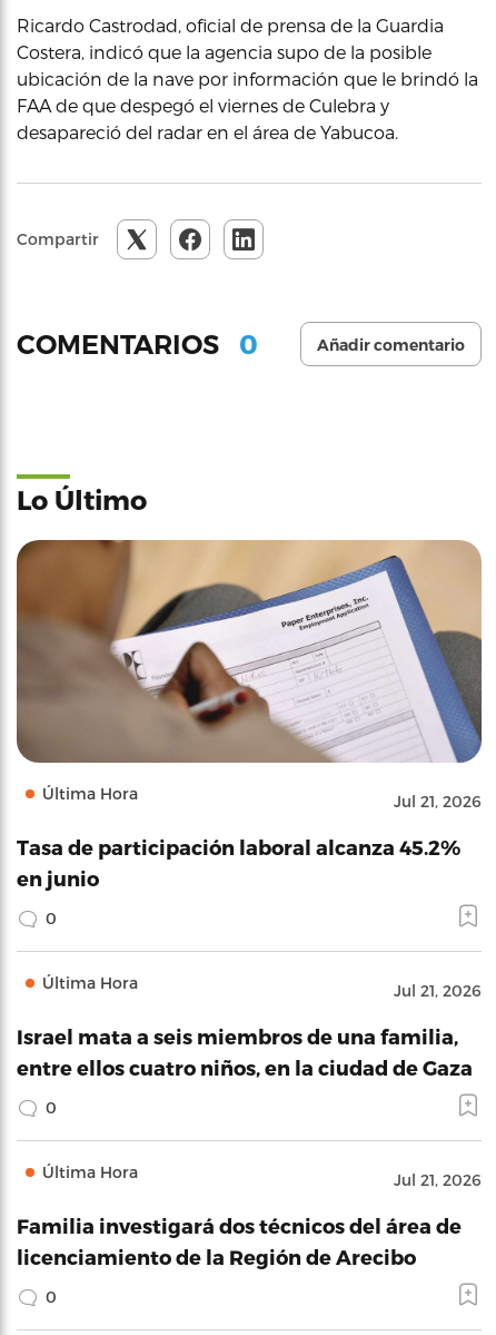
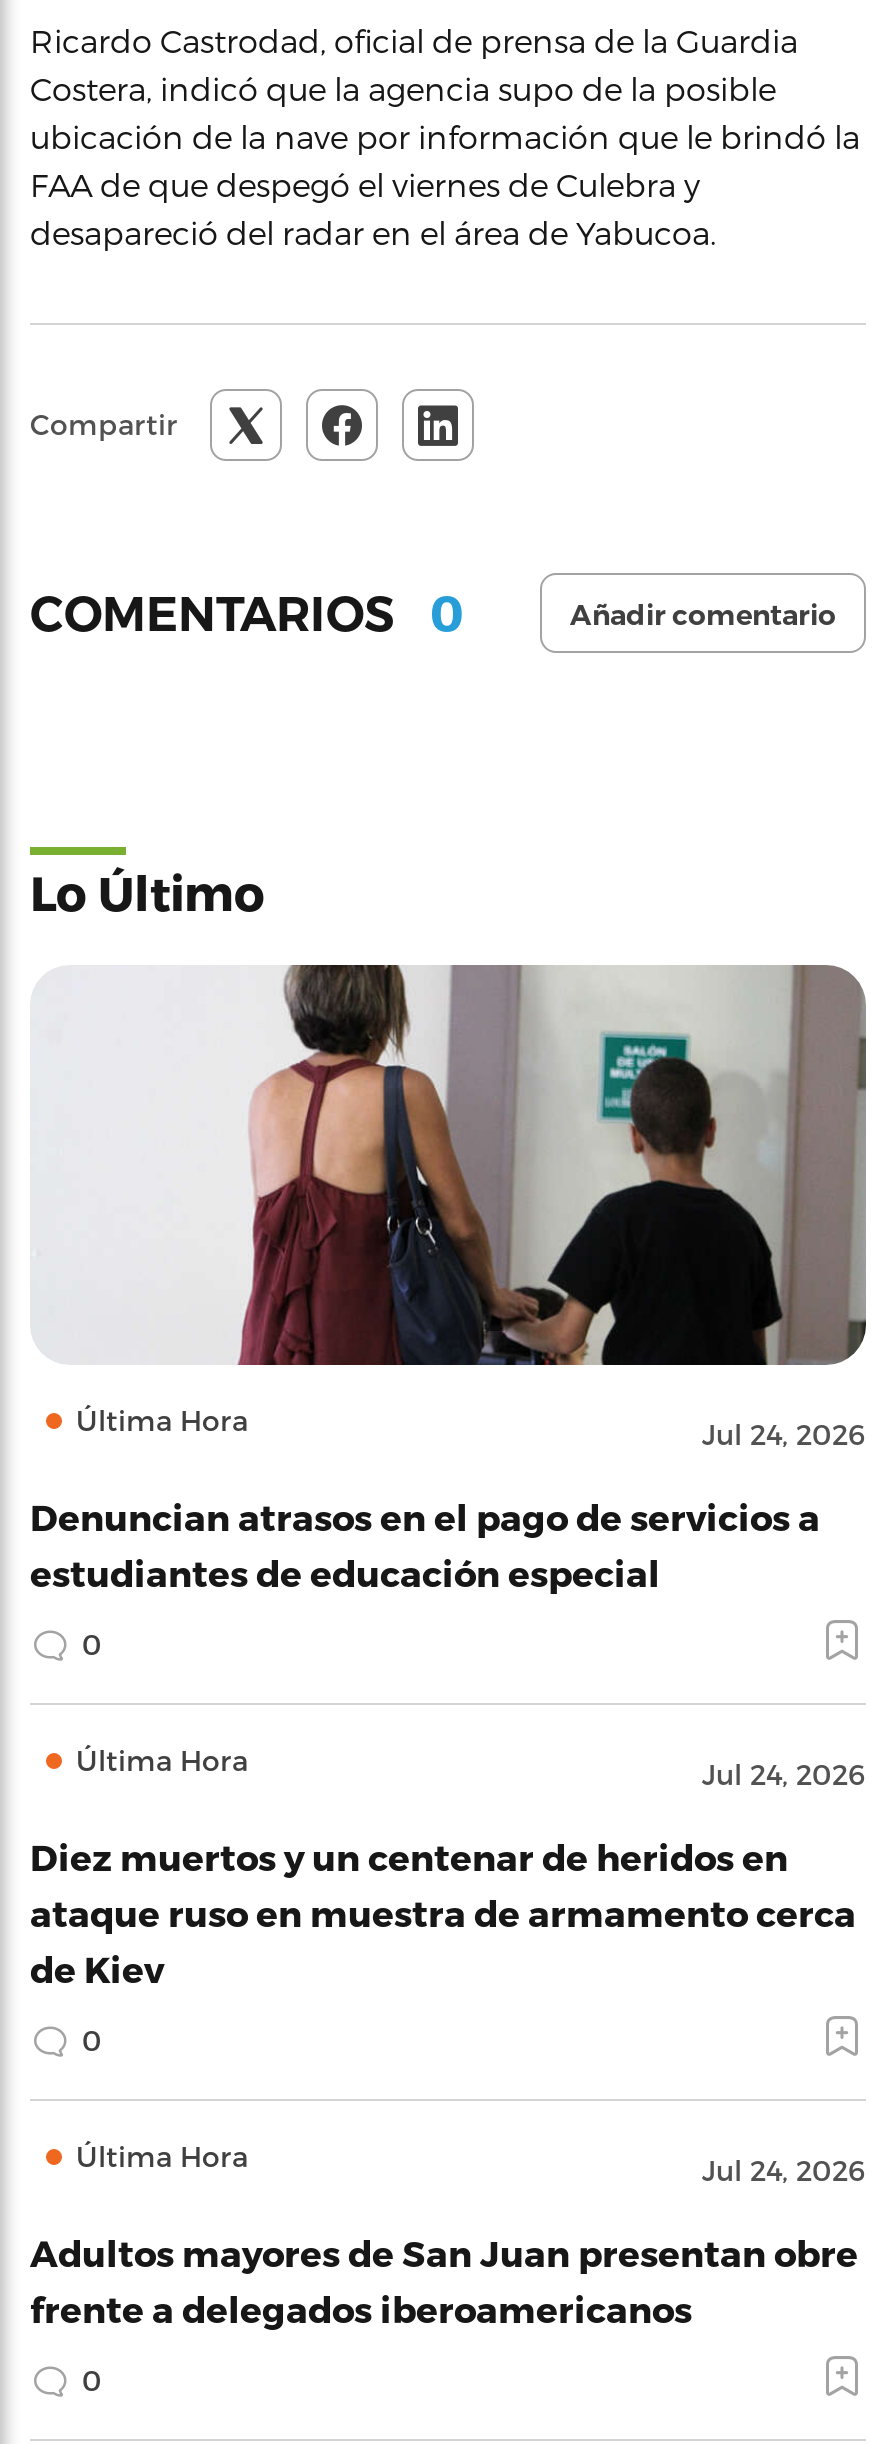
- [image]
- Jul 21, 2026
+ [image]
+ Jul 24, 2026

- Tasa de participación laboral alcanza 45.2%
- en junio
+ Denuncian atrasos en el pago de servicios a
+ estudiantes de educación especial

- Jul 21, 2026
+ Jul 24, 2026

- Israel mata a seis miembros de una familia,
- entre ellos cuatro niños, en la ciudad de Gaza
+ Diez muertos y un centenar de heridos en
+ ataque ruso en muestra de armamento cerca
+ de Kiev

- Jul 21, 2026
+ Jul 24, 2026

- Familia investigará dos técnicos del área de
- licenciamiento de la Región de Arecibo
+ Adultos mayores de San Juan presentan obre
+ frente a delegados iberoamericanos
